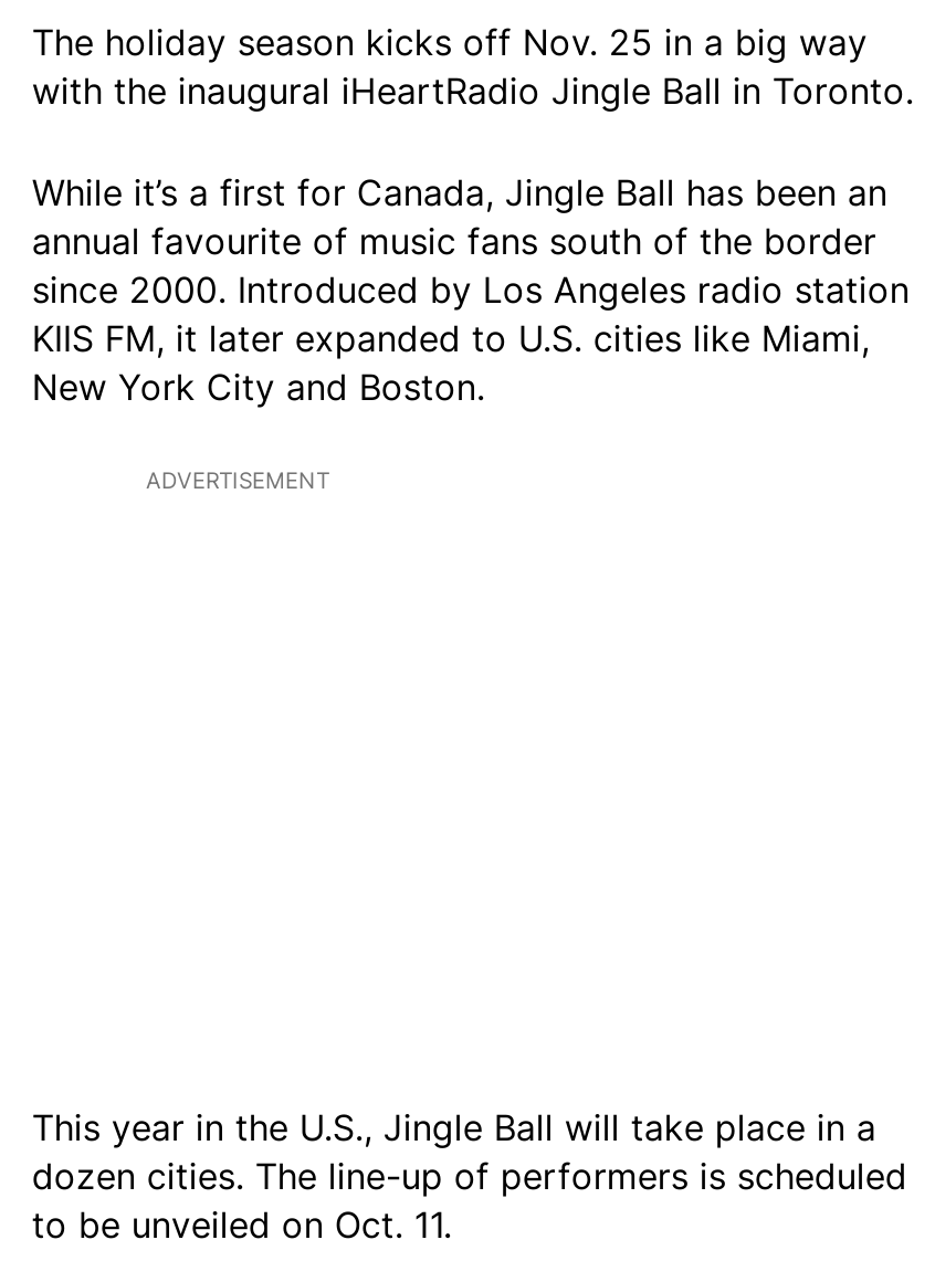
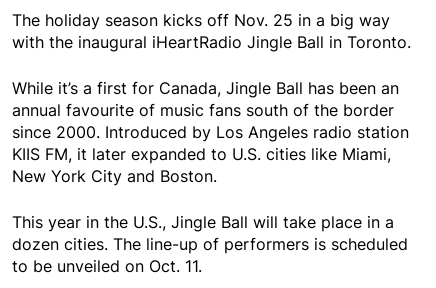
- ADVERTISEMENT
